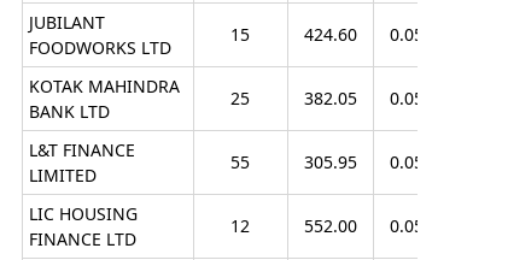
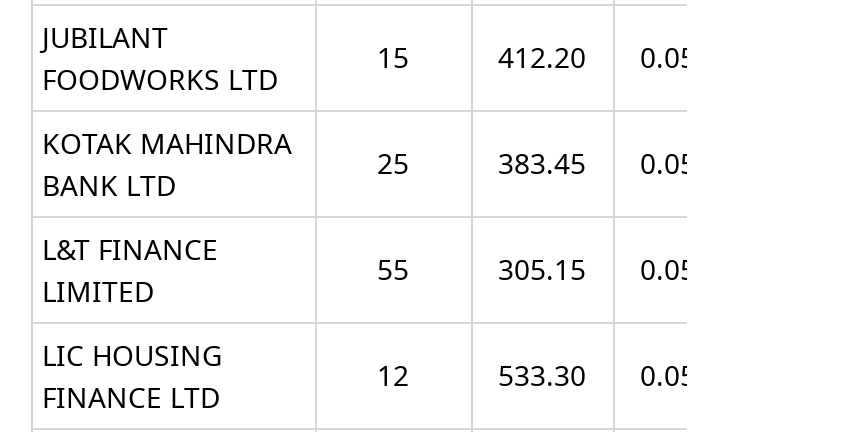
- 424.60
+ 412.20

- 382.05
+ 383.45

- 305.95
+ 305.15

- 552.00
+ 533.30
